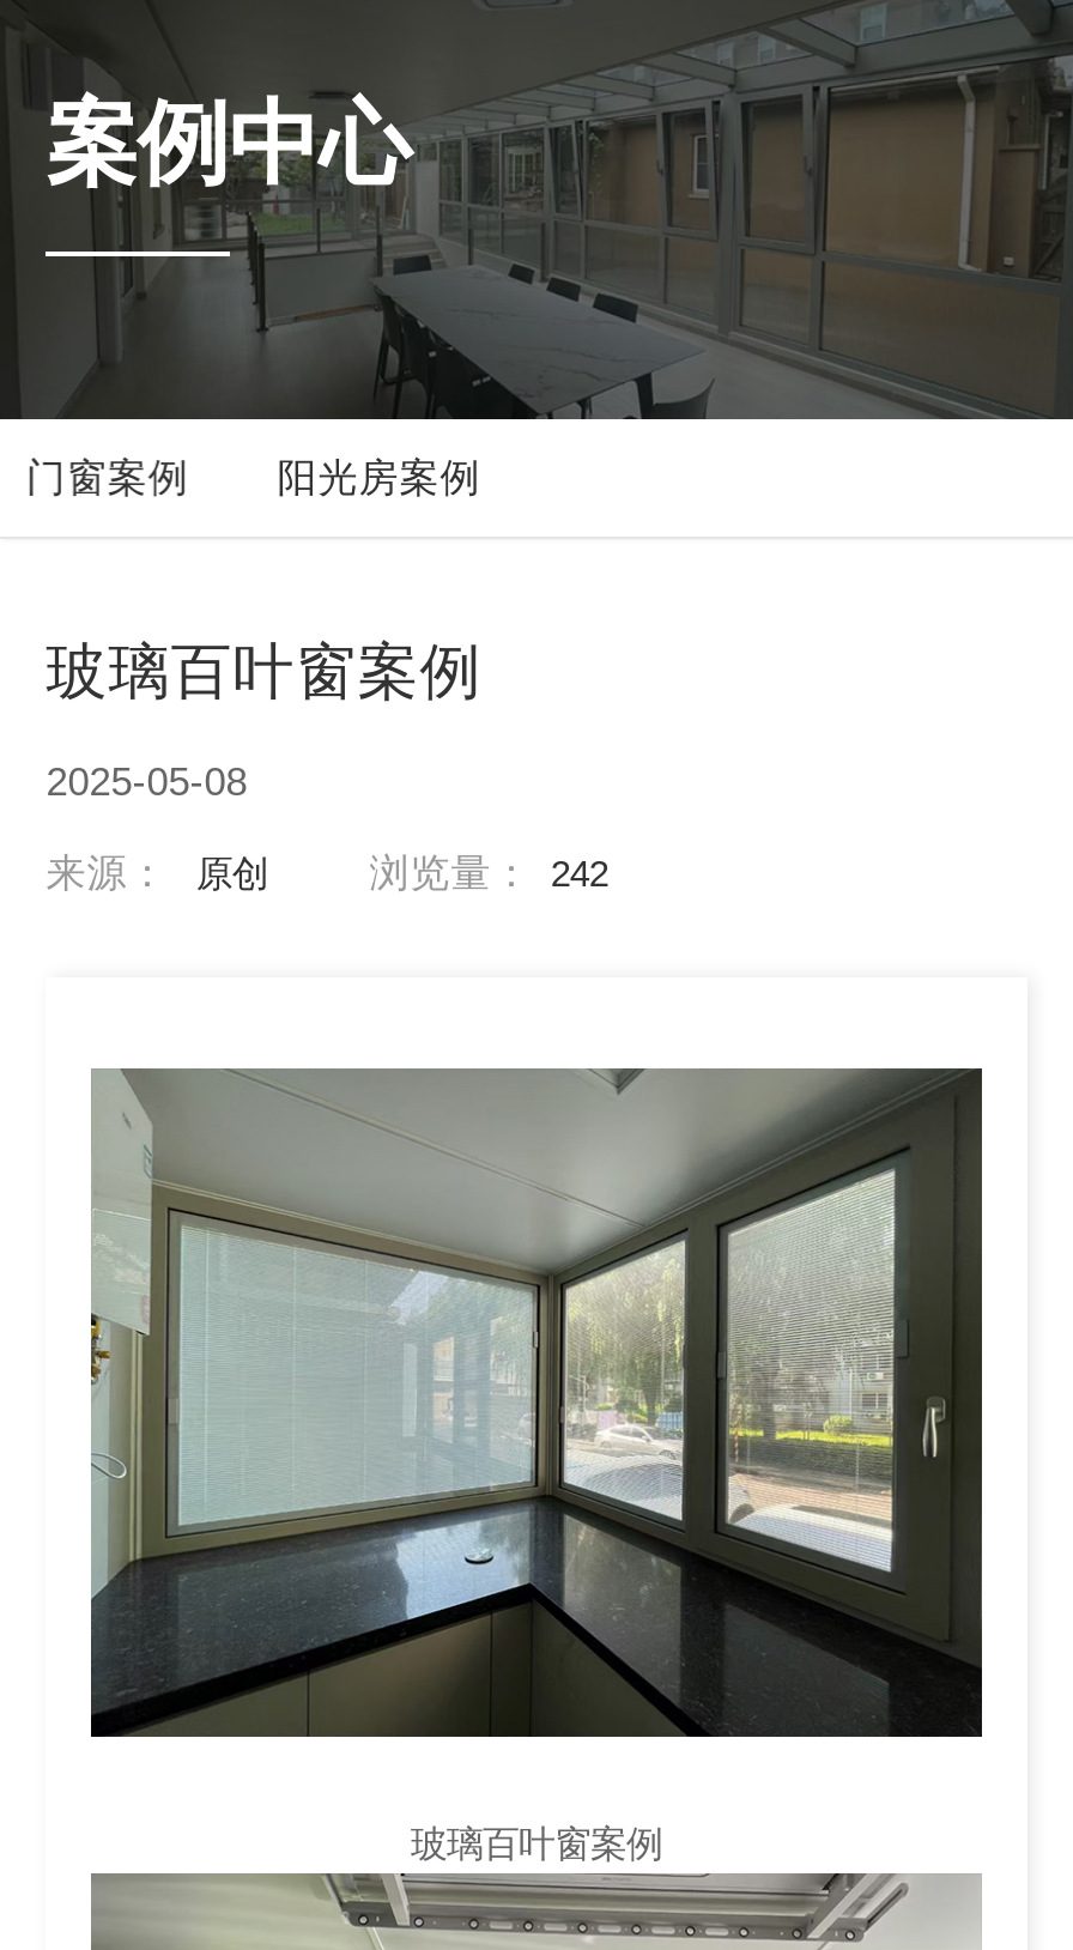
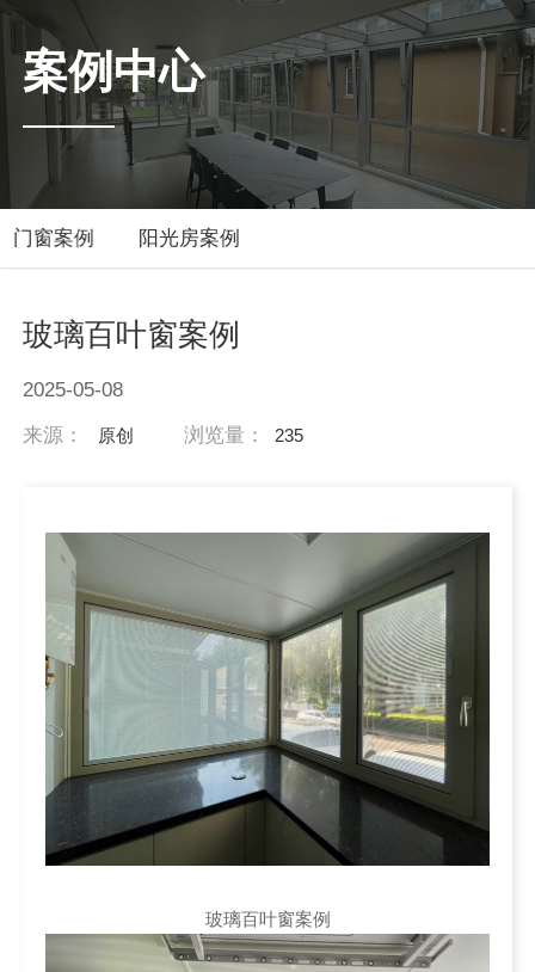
- 浏览量： 242
+ 浏览量： 235
